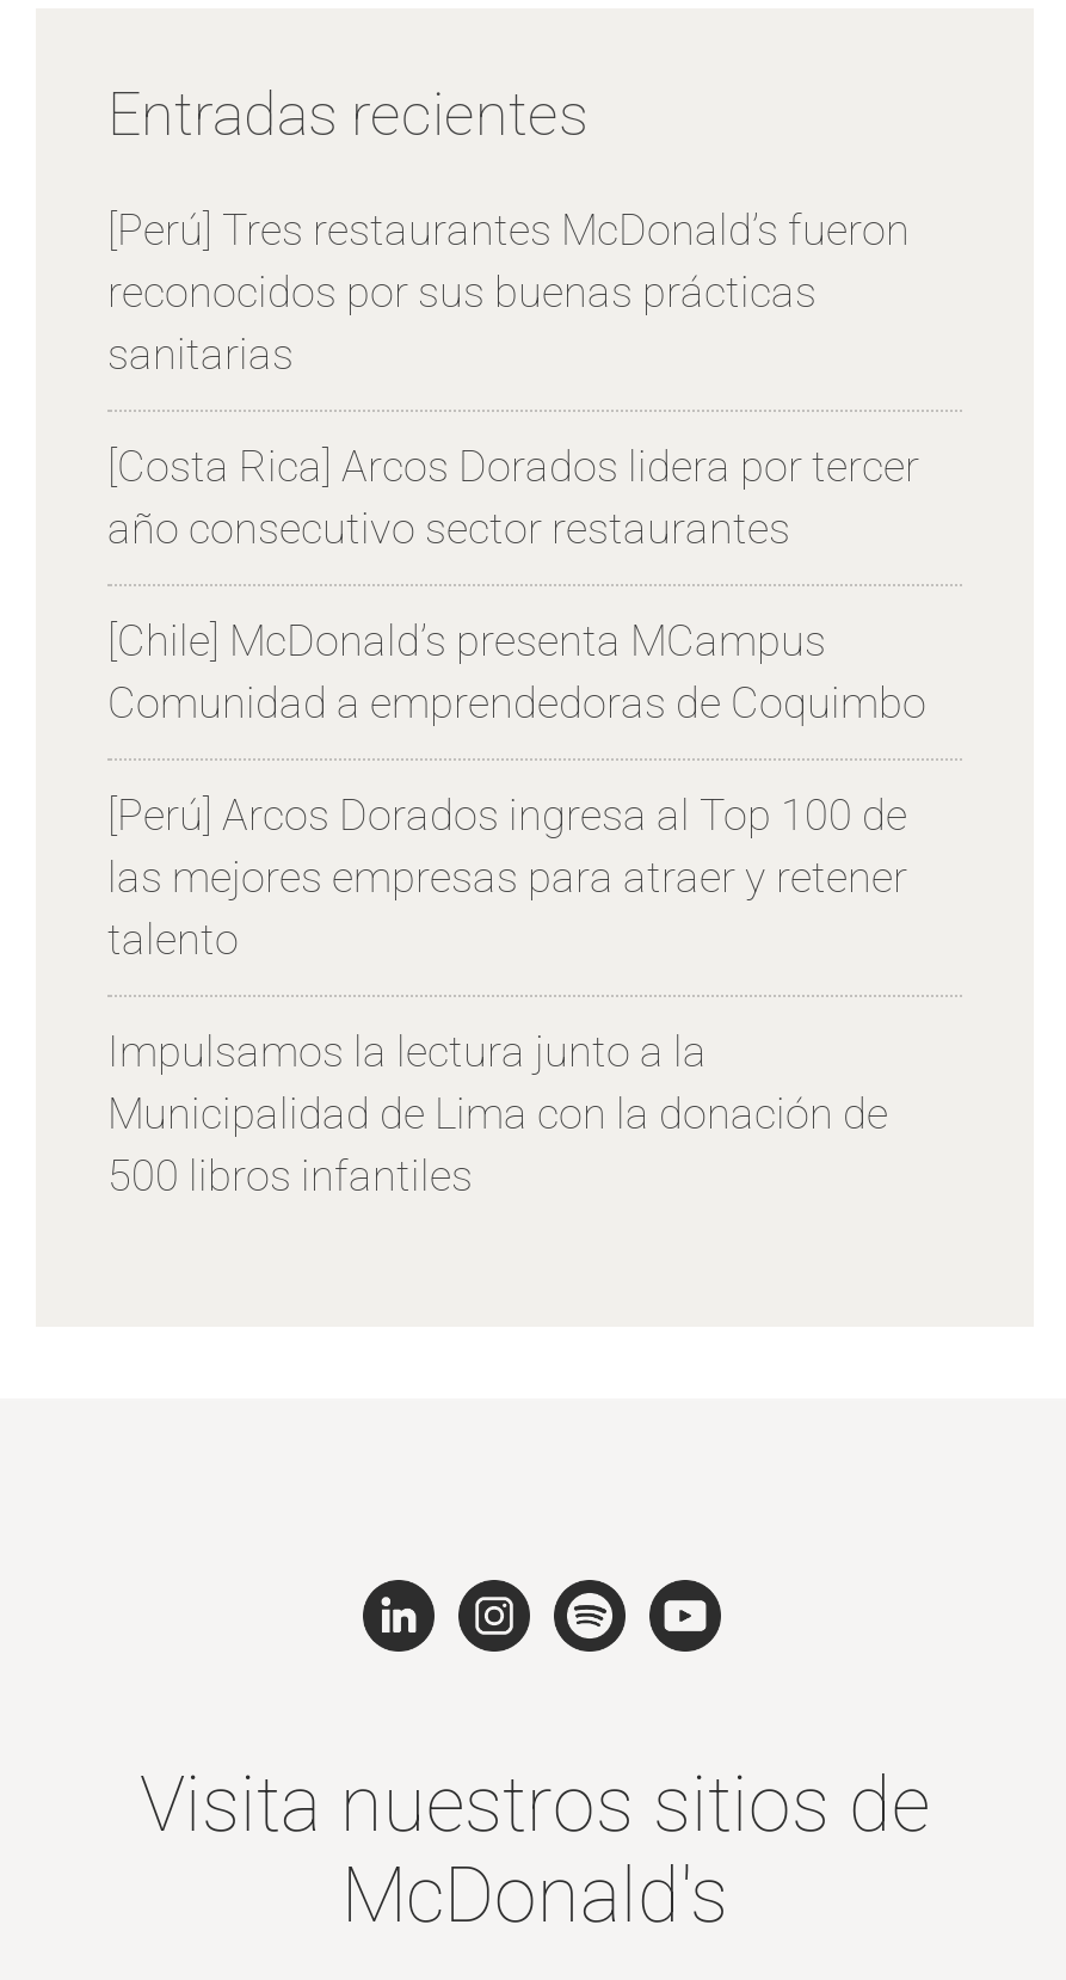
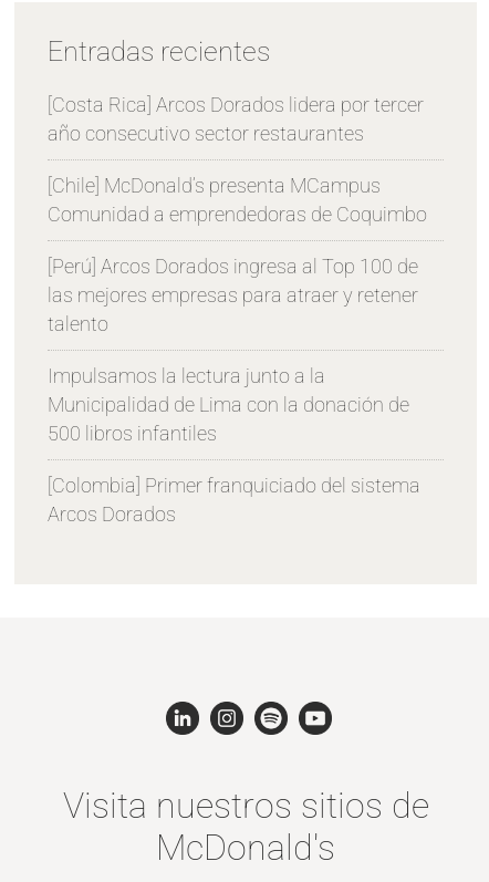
- [Perú] Tres restaurantes McDonald’s fueron
- reconocidos por sus buenas prácticas
- sanitarias

moved up: [Costa Rica] Arcos Dorados lidera por tercer | año consecutivo sector restaurantes | [Chile] McDonald’s presenta MCampus | ... | Municipalidad de Lima con la donación de | 500 libros infantiles

+ [Colombia] Primer franquiciado del sistema
+ Arcos Dorados
